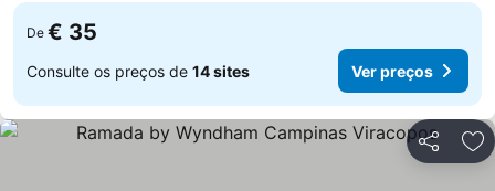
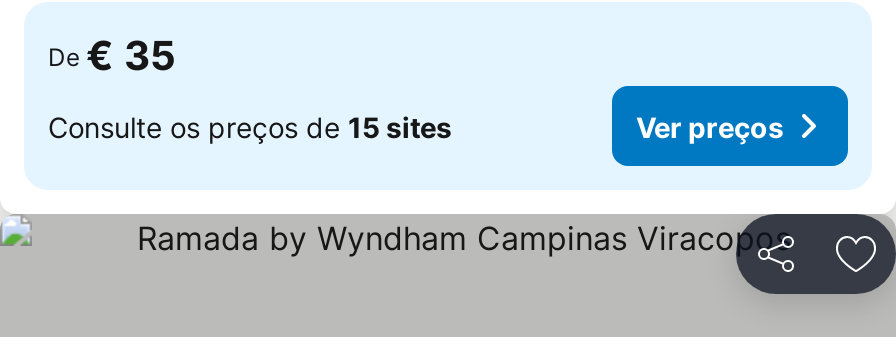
- Consulte os preços de 14 sites
+ Consulte os preços de 15 sites
